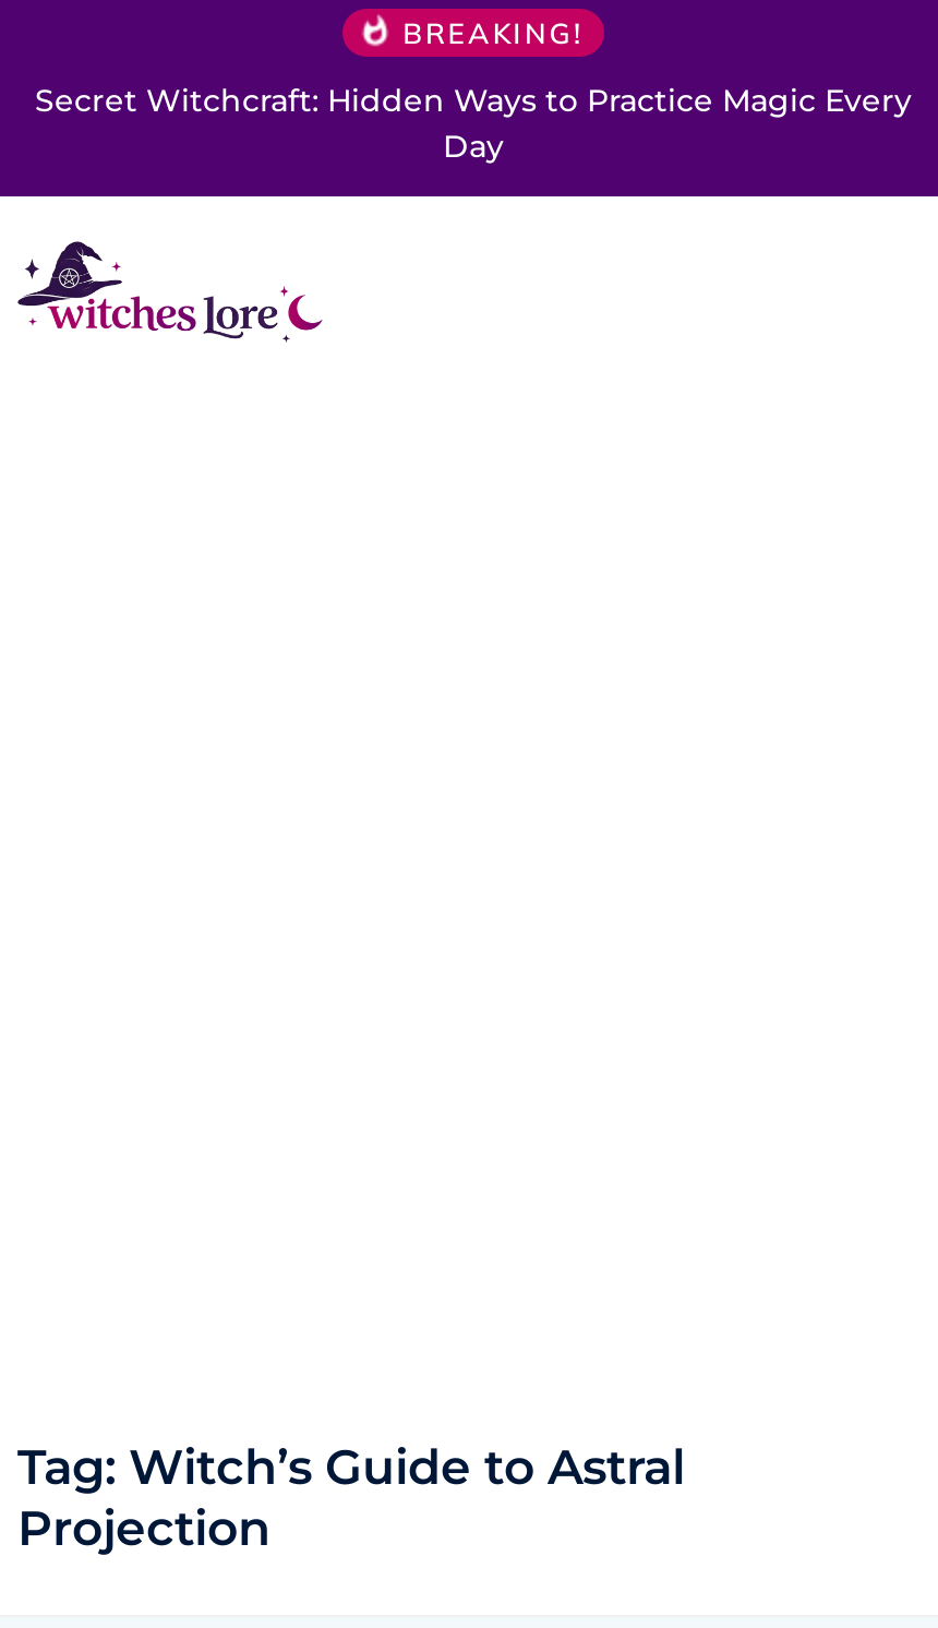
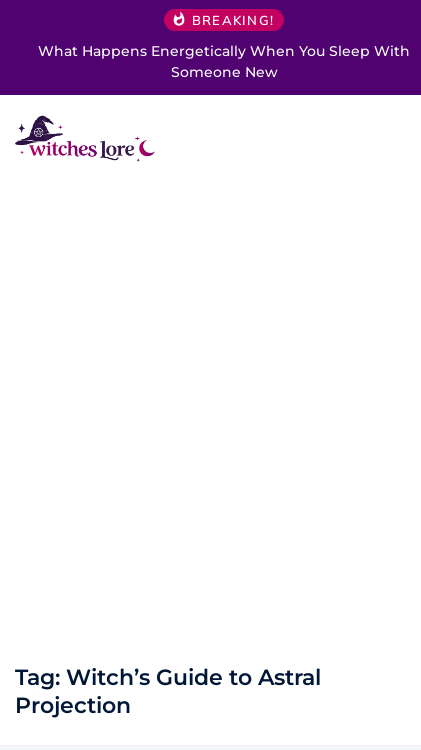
- Secret Witchcraft: Hidden Ways to Practice Magic Every
- Day
+ What Happens Energetically When You Sleep With
+ Someone New
